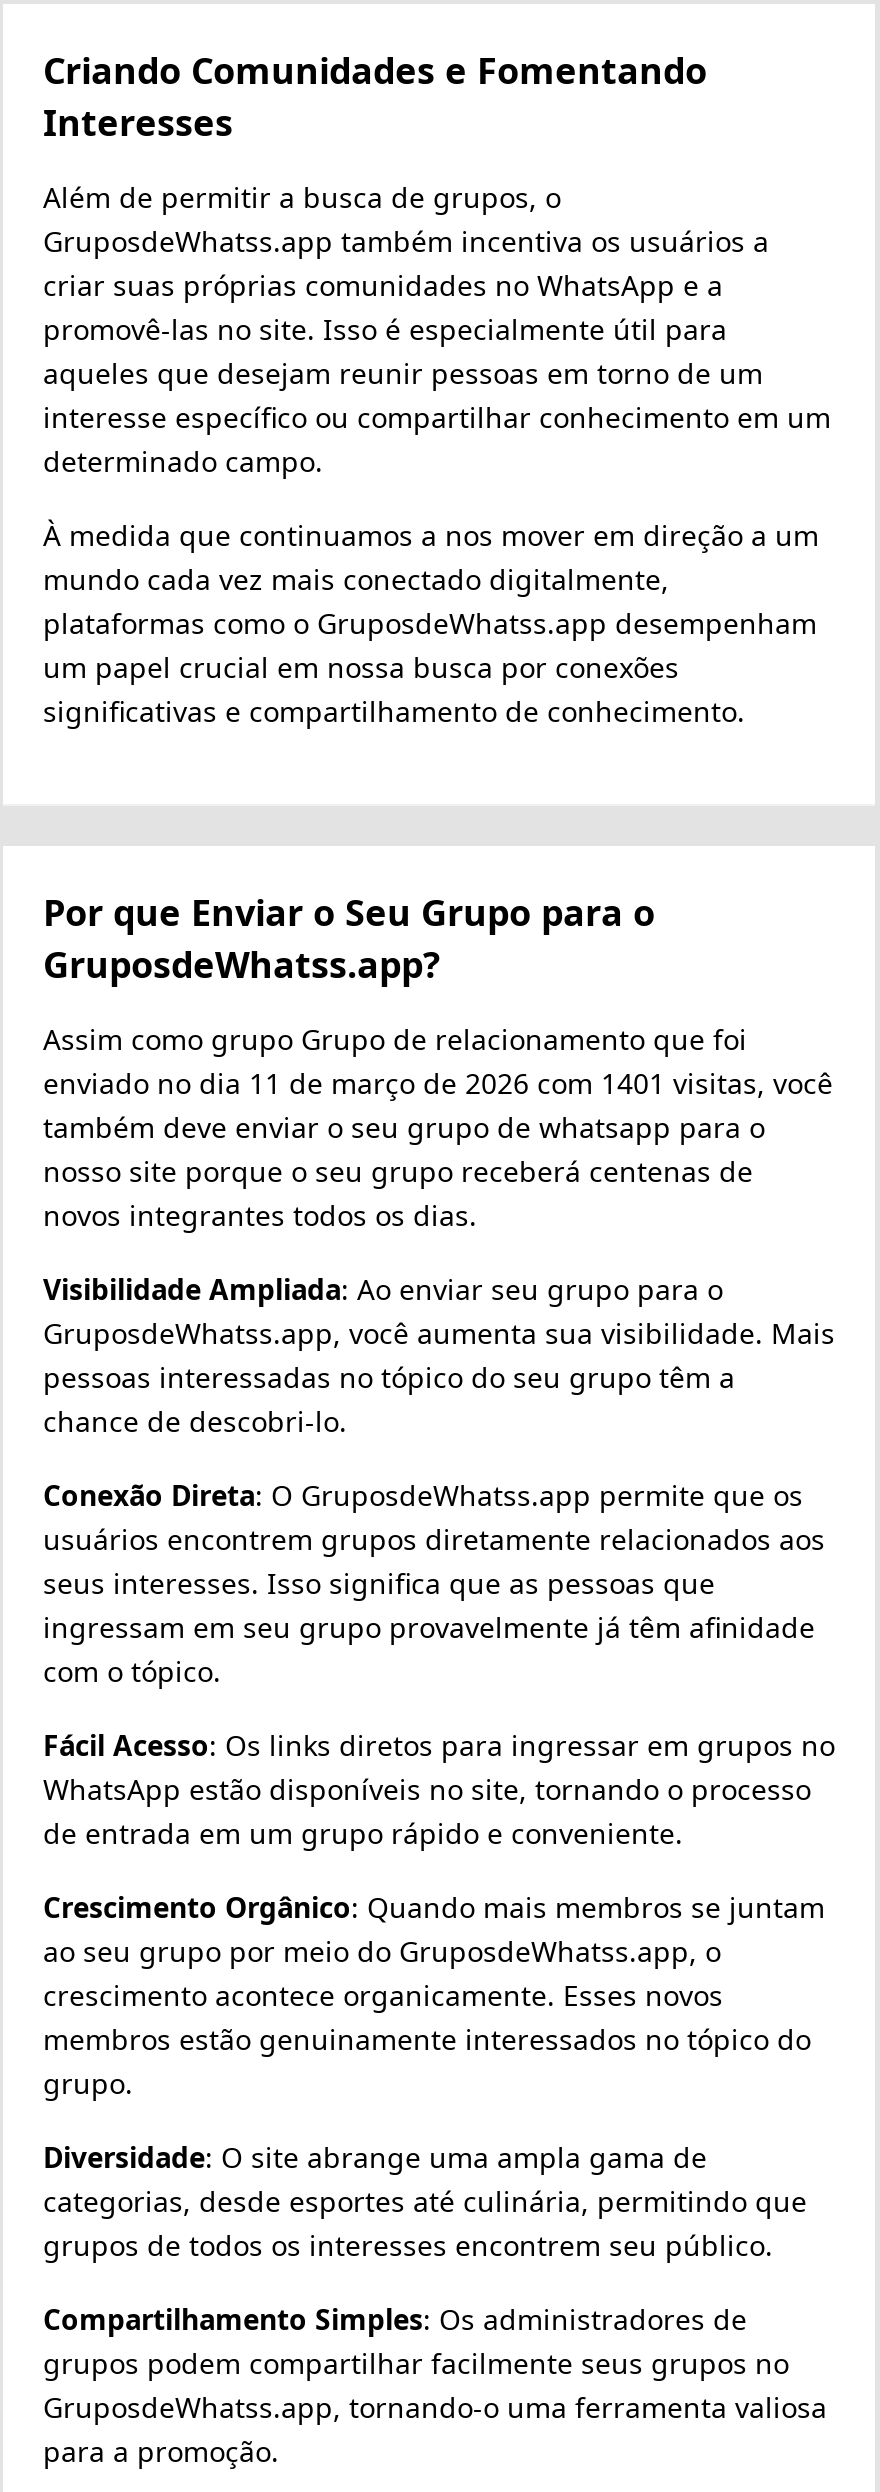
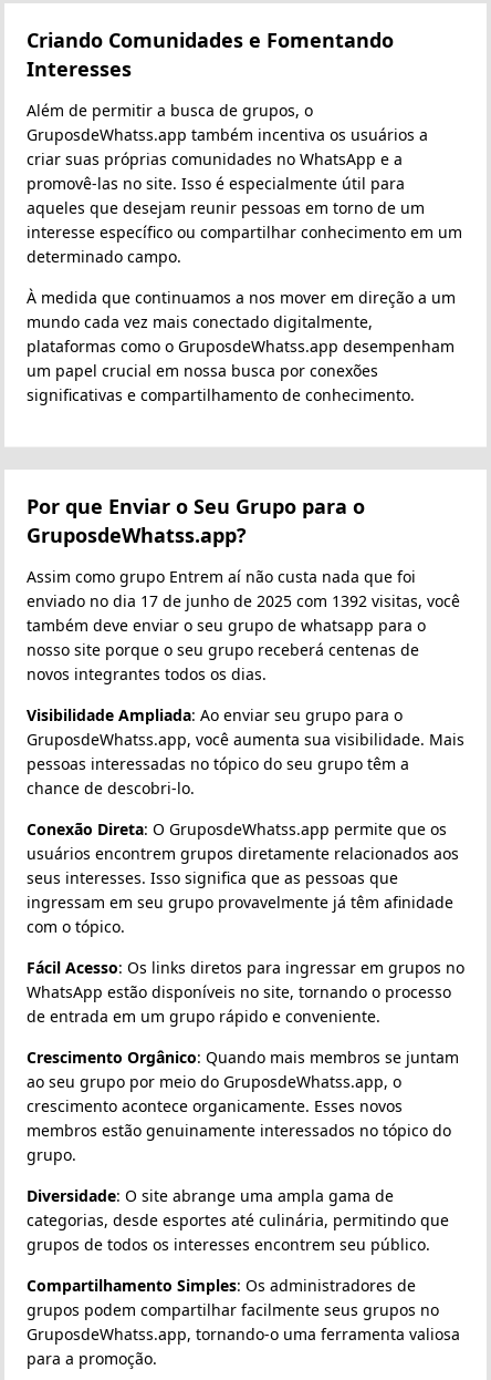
- Assim como grupo Grupo de relacionamento que foi
- enviado no dia 11 de março de 2026 com 1401 visitas, você
+ Assim como grupo Entrem aí não custa nada que foi
+ enviado no dia 17 de junho de 2025 com 1392 visitas, você
